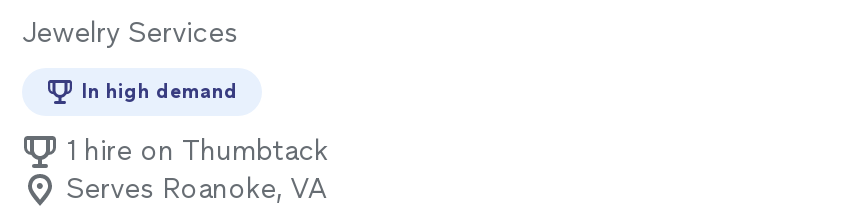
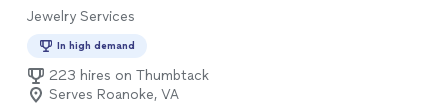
- 1 hire on Thumbtack
+ 223 hires on Thumbtack
